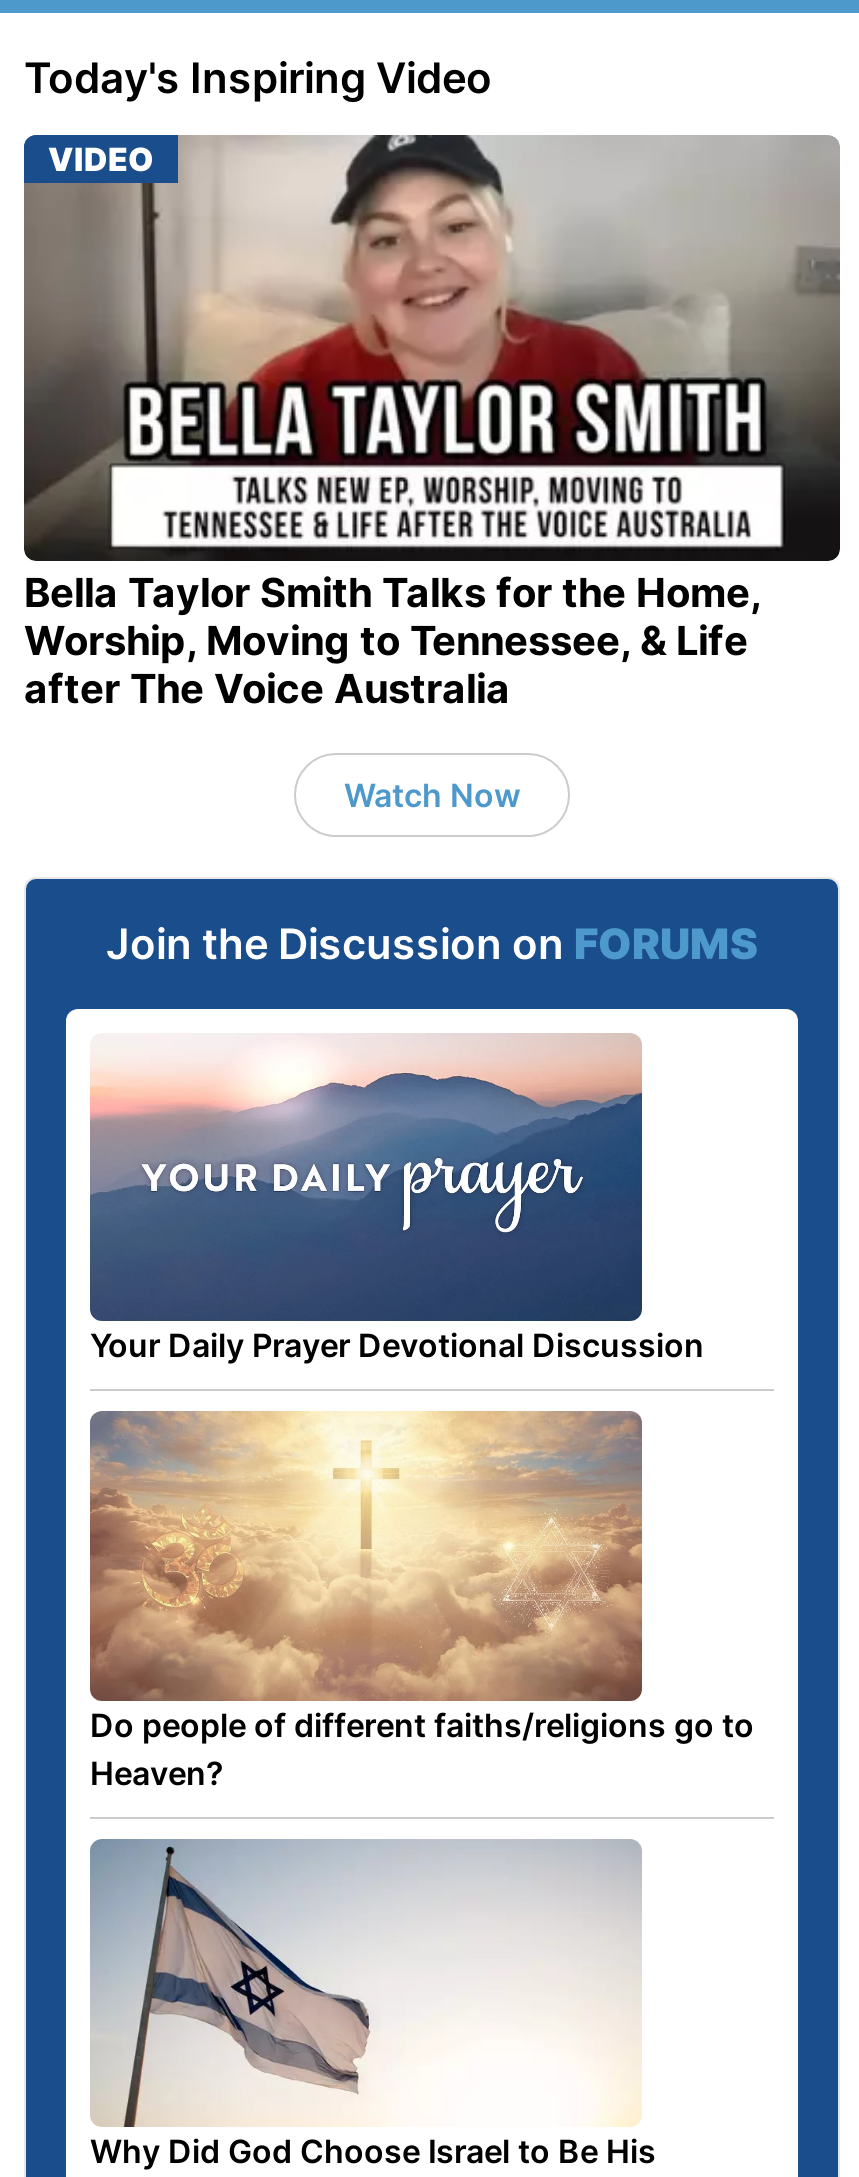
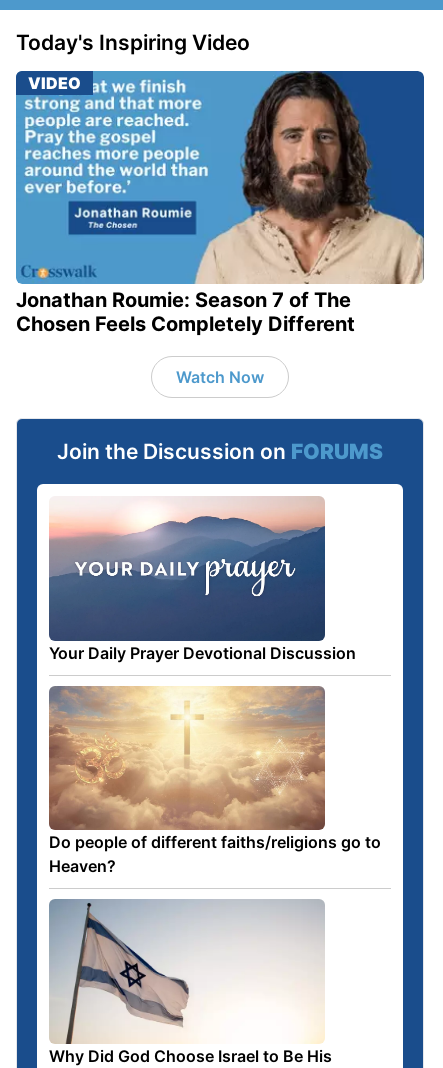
- [image]
- Bella Taylor Smith Talks for the Home,
- Worship, Moving to Tennessee, & Life
- after The Voice Australia
+ [image]
+ Jonathan Roumie: Season 7 of The
+ Chosen Feels Completely Different
